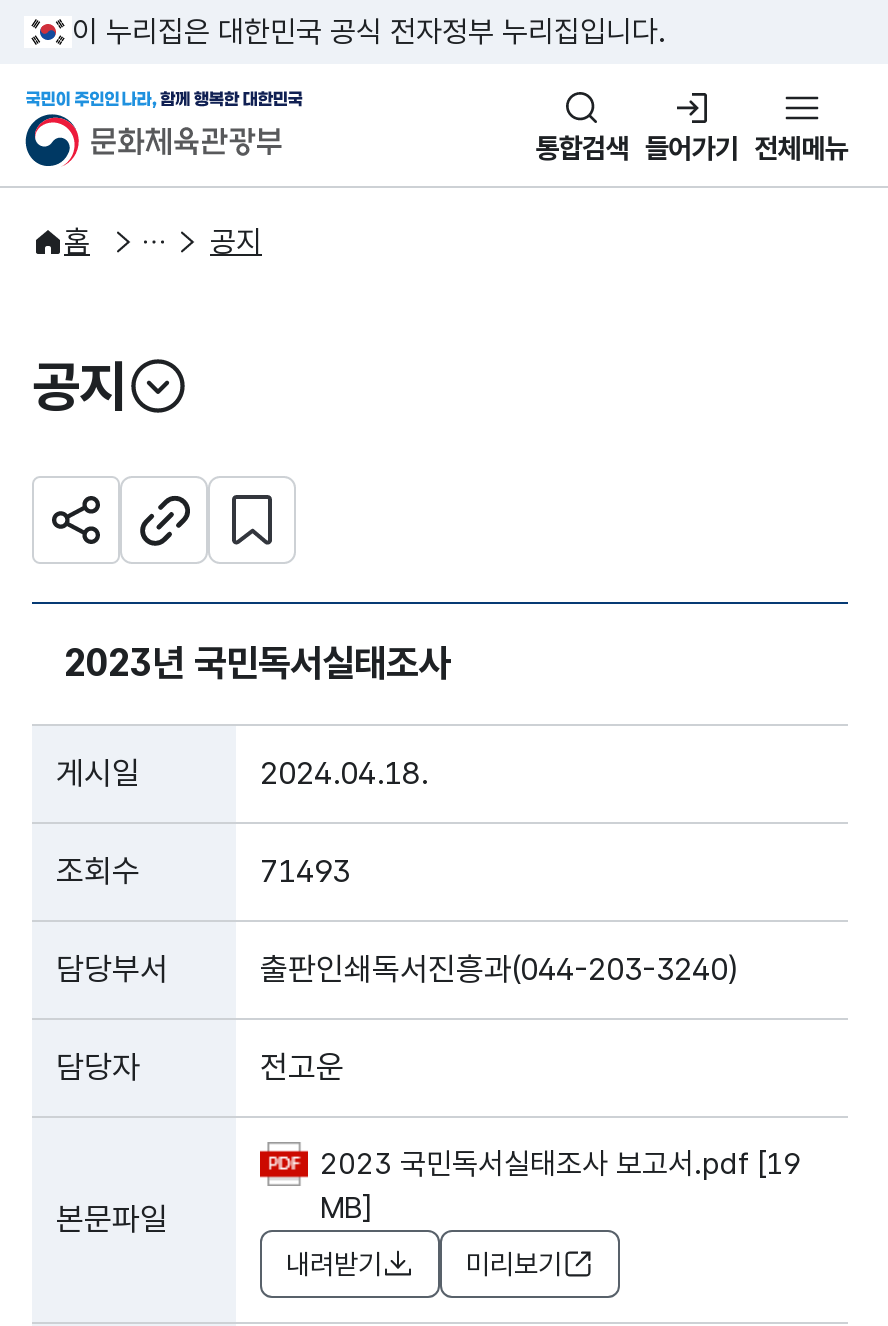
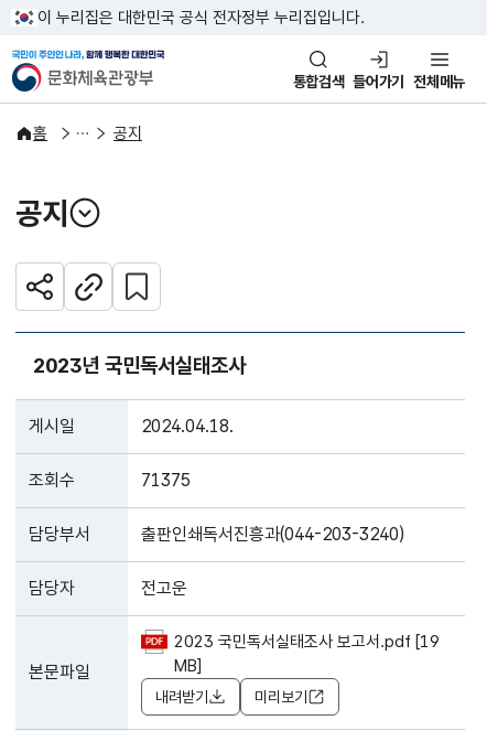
- 71493
+ 71375
